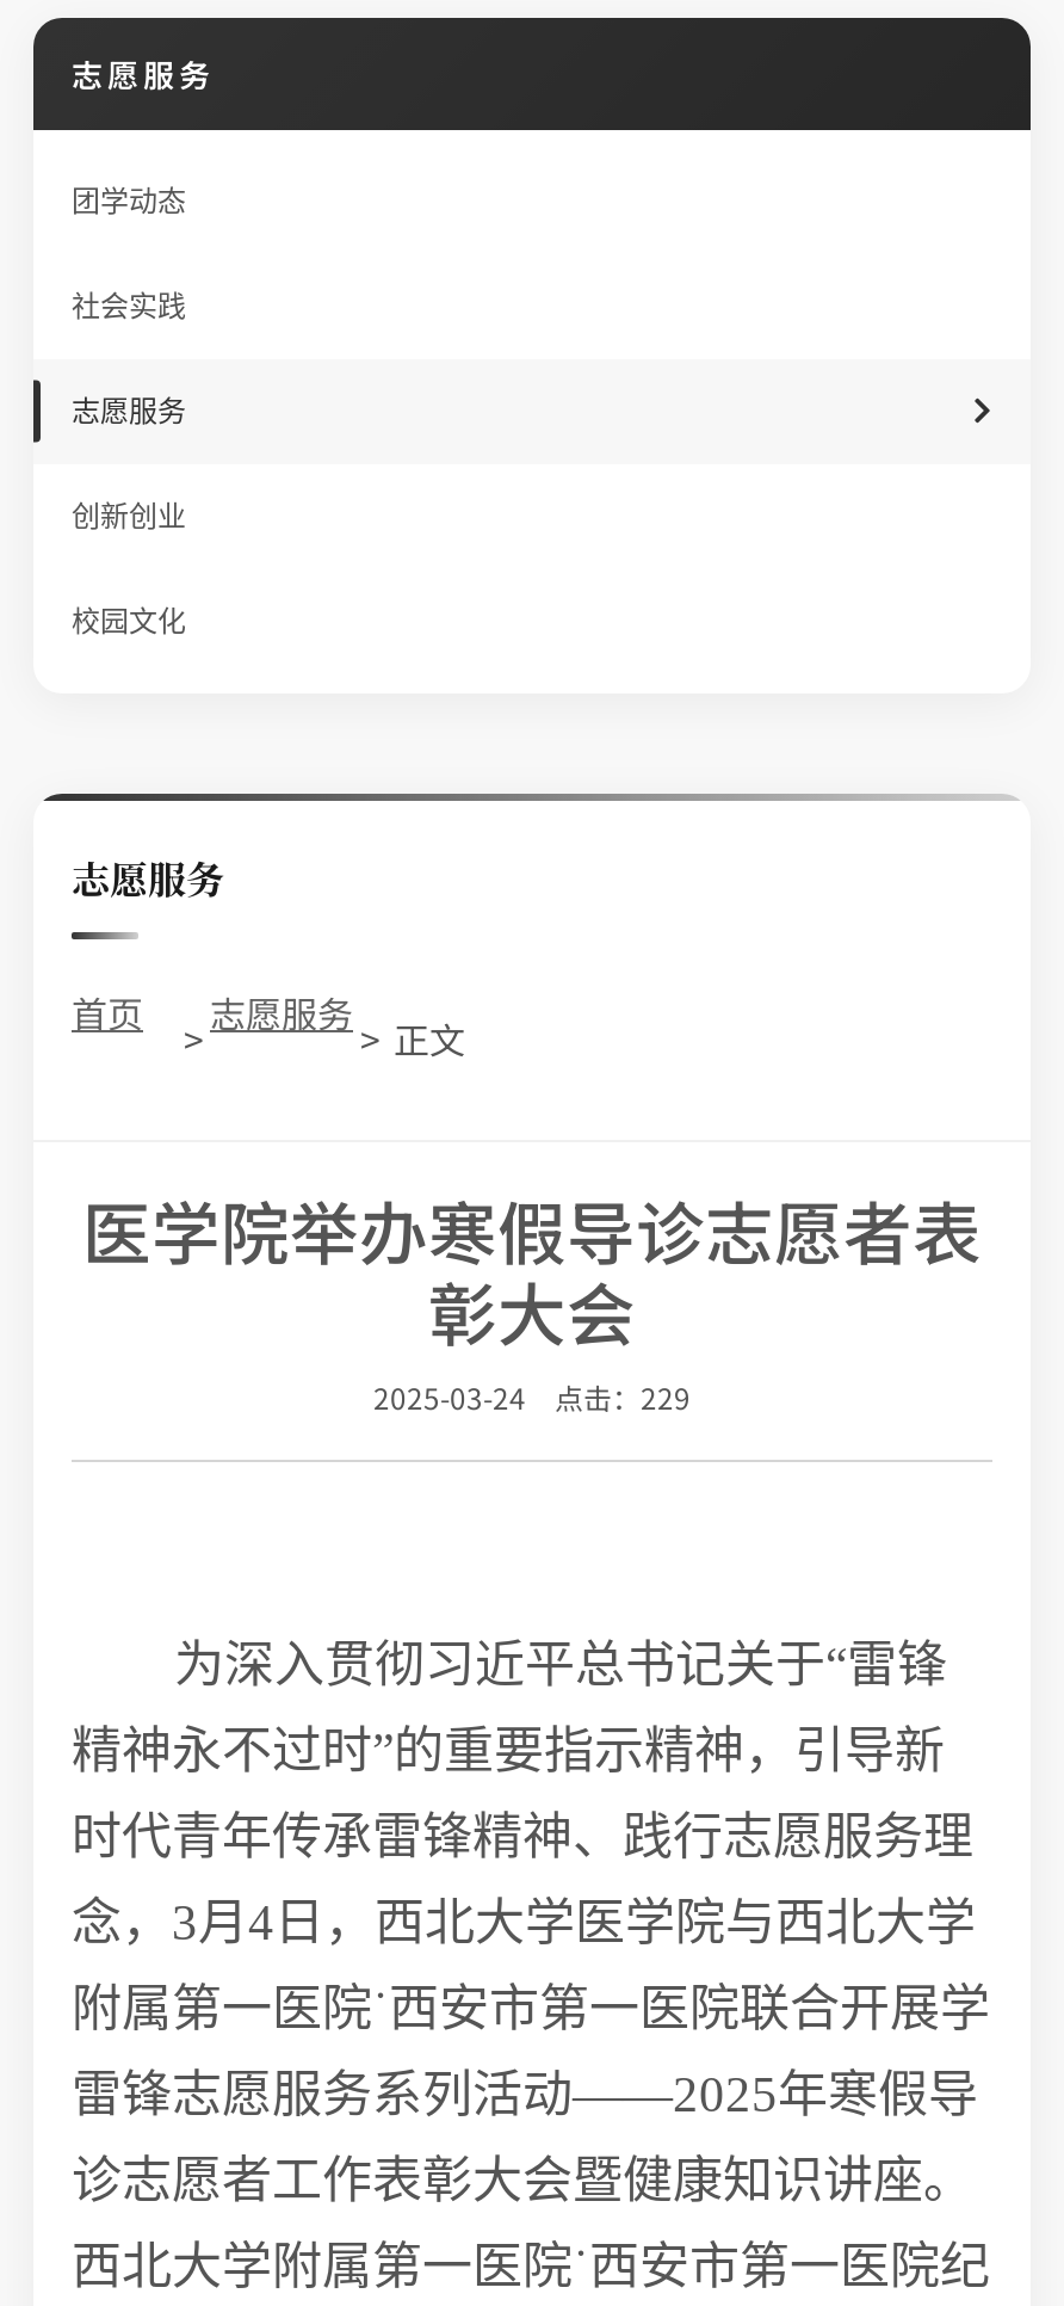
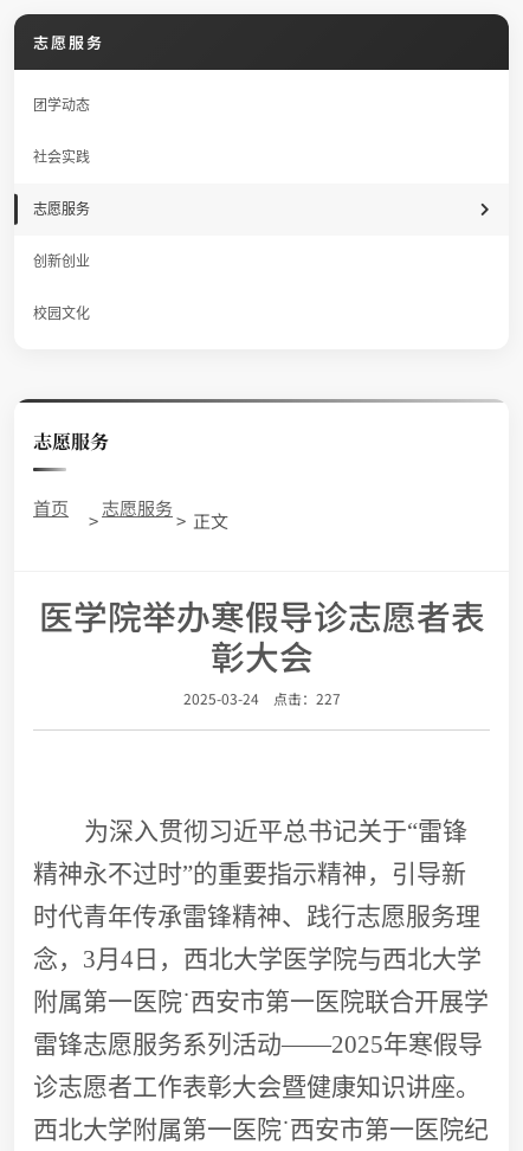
- 2025-03-24 点击：229
+ 2025-03-24 点击：227
